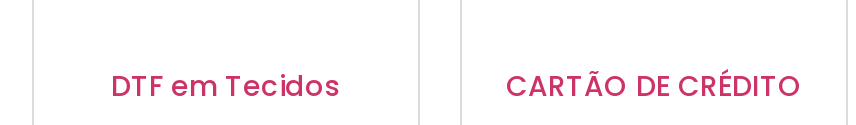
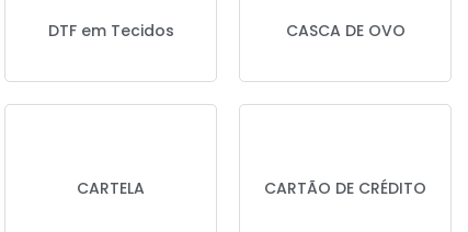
+ CARTELA

+ CASCA DE OVO
